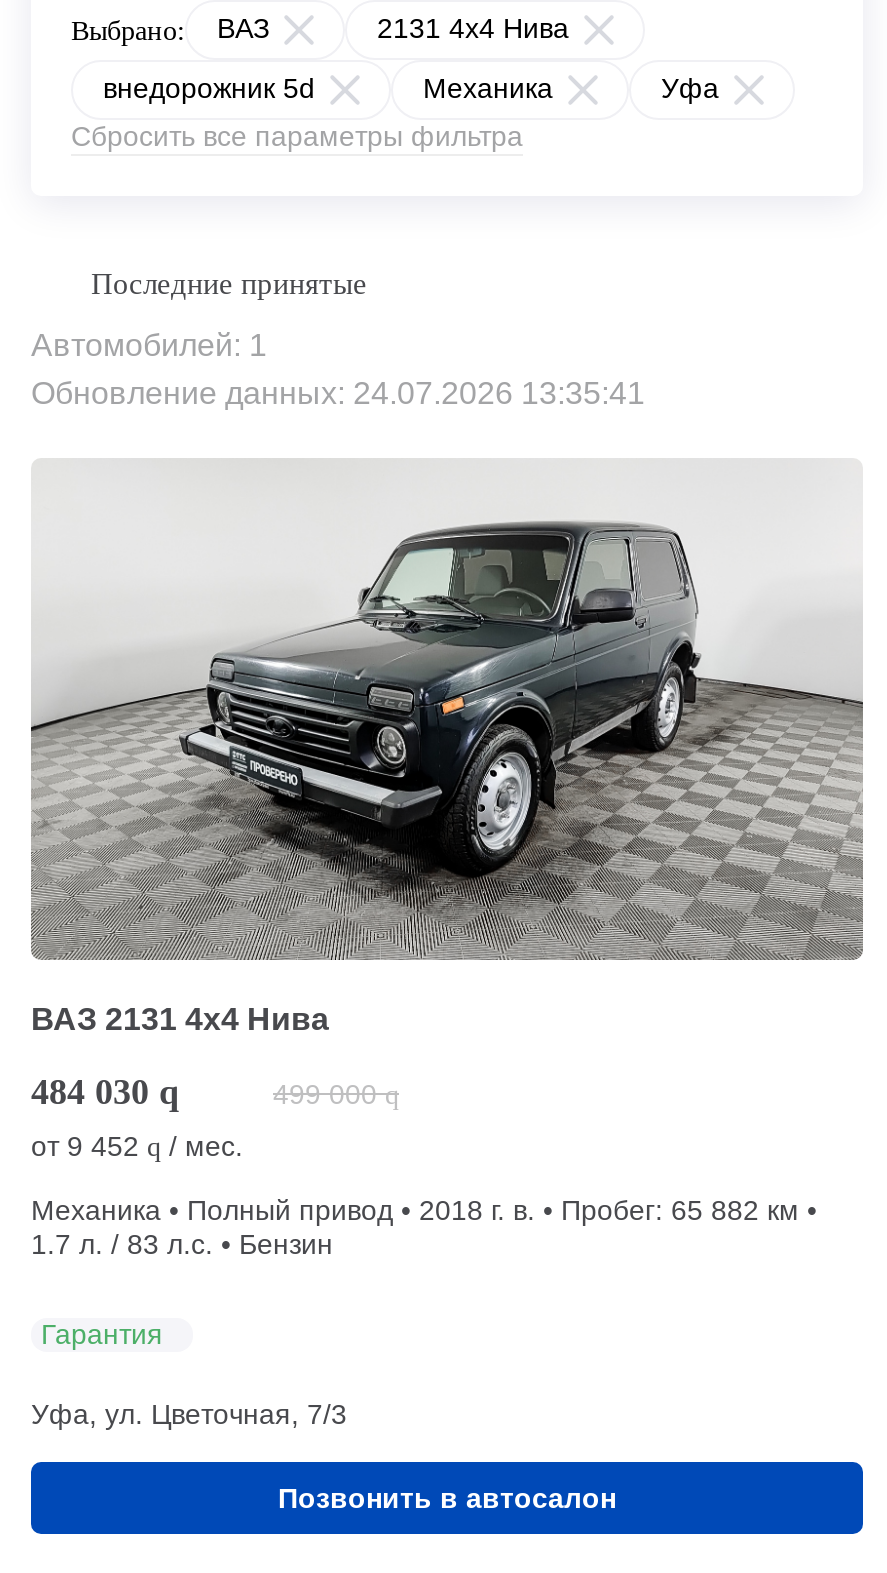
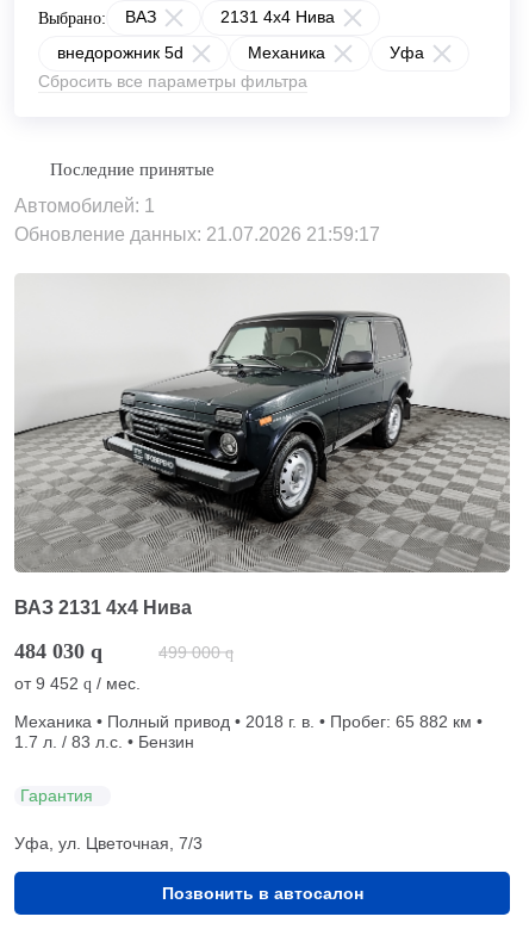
- Обновление данных: 24.07.2026 13:35:41
+ Обновление данных: 21.07.2026 21:59:17
